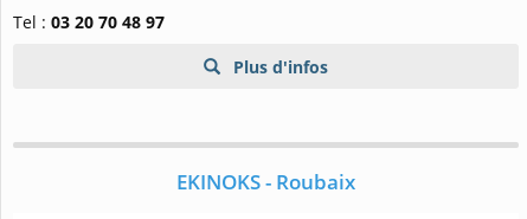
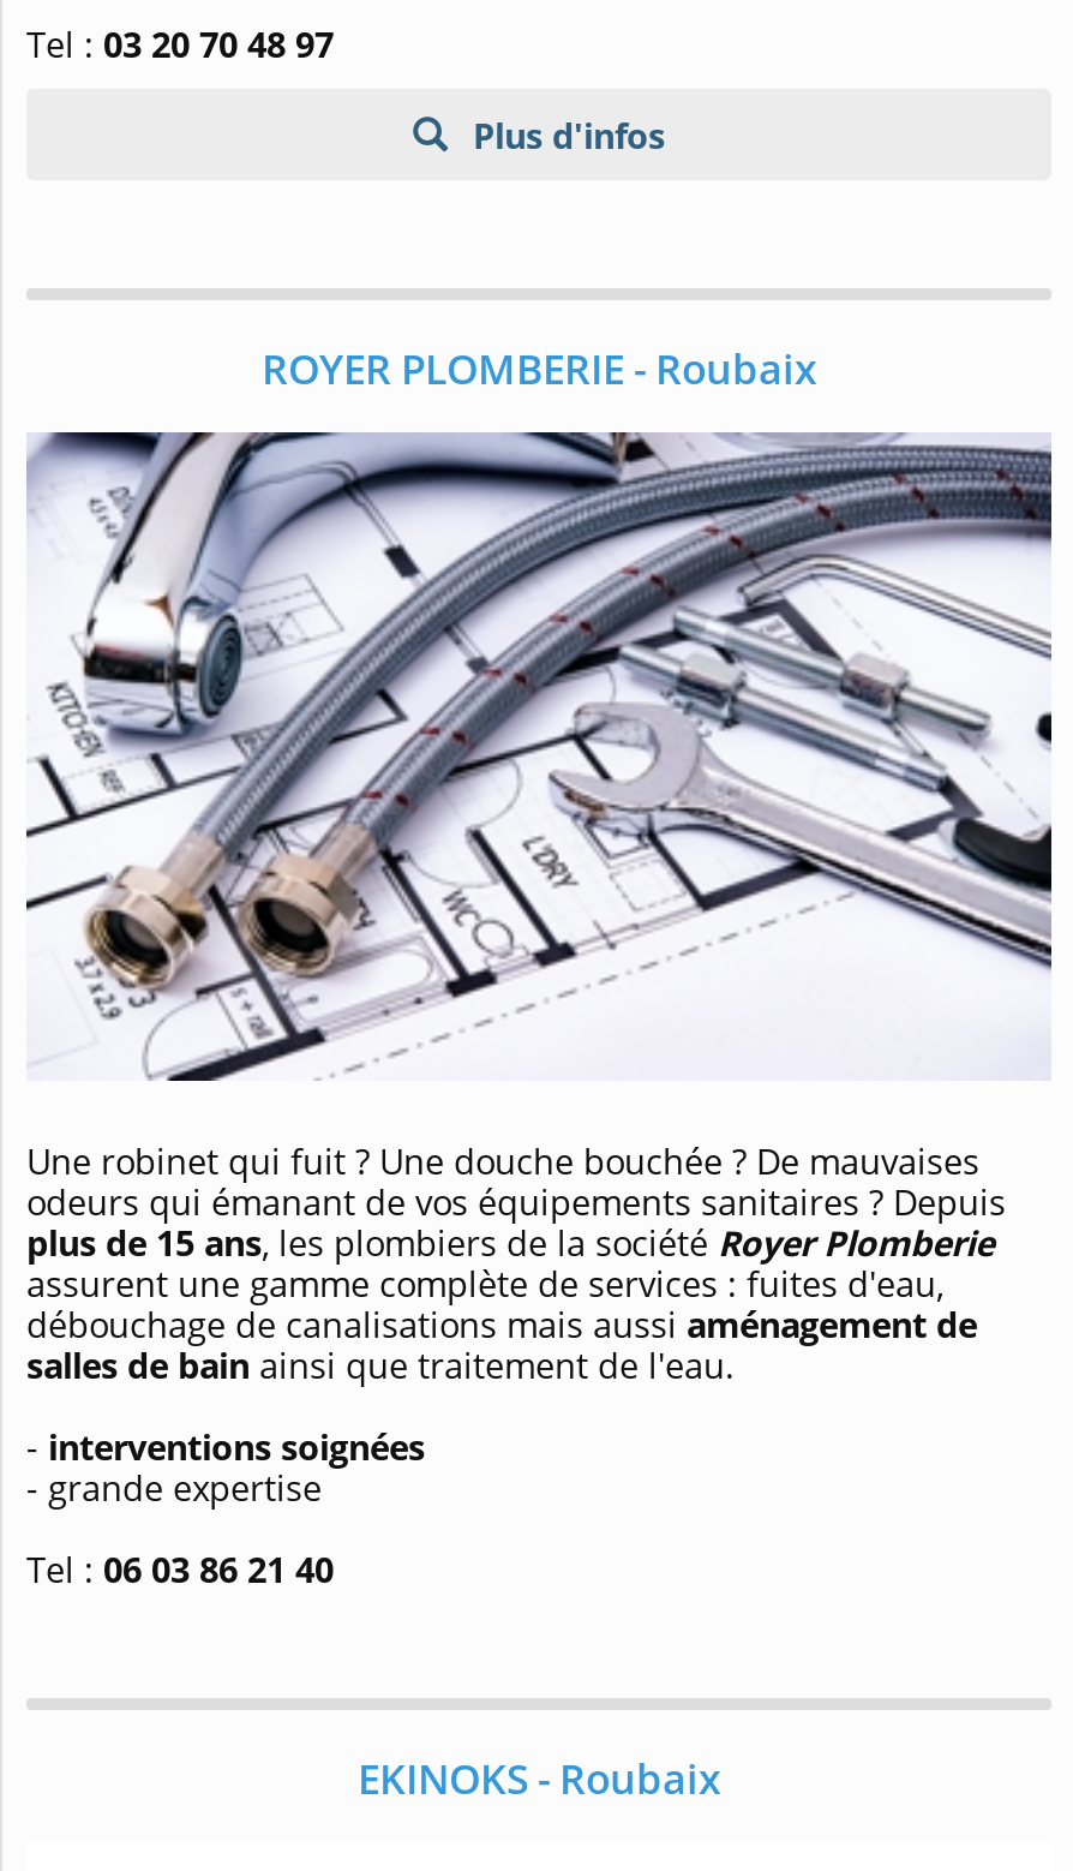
+ [image]
+ Une robinet qui fuit ? Une douche bouchée ? De mauvaises
+ odeurs qui émanant de vos équipements sanitaires ? Depuis
+ plus de 15 ans, les plombiers de la société Royer Plomberie
+ assurent une gamme complète de services : fuites d'eau,
+ débouchage de canalisations mais aussi aménagement de
+ salles de bain ainsi que traitement de l'eau.
+ - interventions soignées
+ - grande expertise
+ Tel : 06 03 86 21 40

+ ROYER PLOMBERIE - Roubaix
